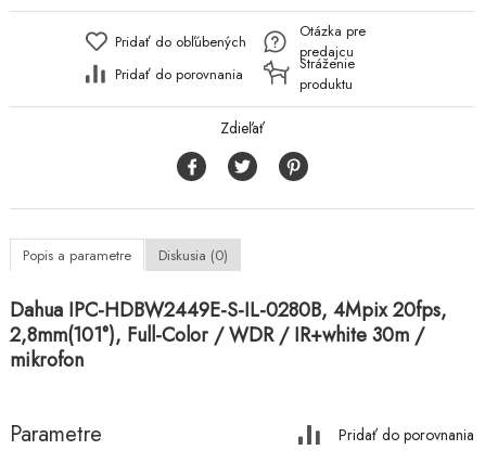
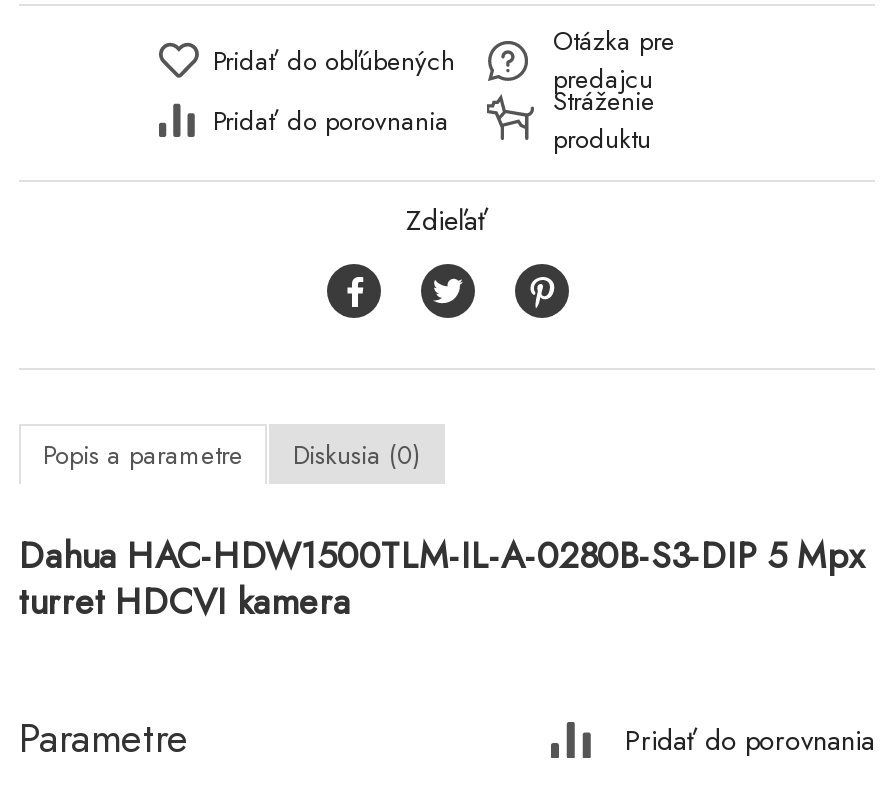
- Dahua IPC-HDBW2449E-S-IL-0280B, 4Mpix 20fps,
- 2,8mm(101°), Full-Color / WDR / IR+white 30m /
- mikrofon
+ Dahua HAC-HDW1500TLM-IL-A-0280B-S3-DIP 5 Mpx
+ turret HDCVI kamera
